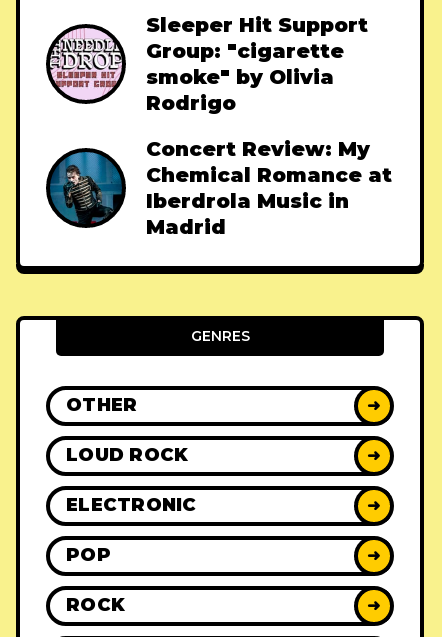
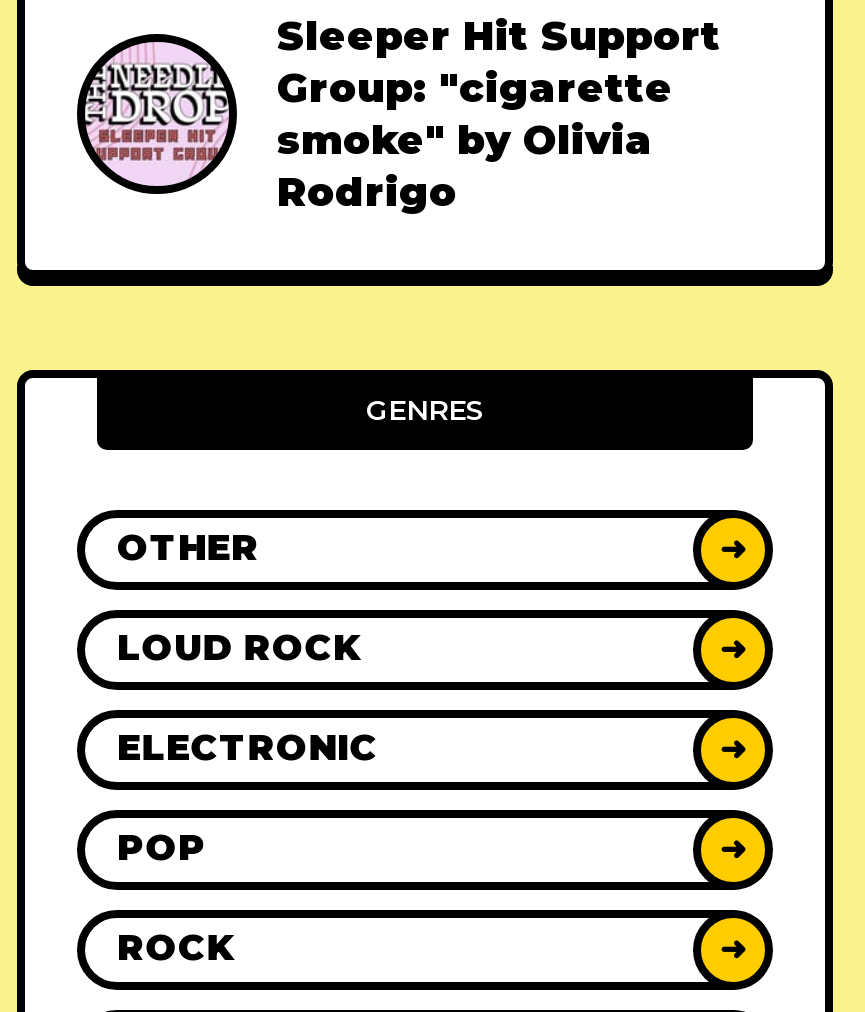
- [image]
- Concert Review: My
- Chemical Romance at
- Iberdrola Music in
- Madrid
